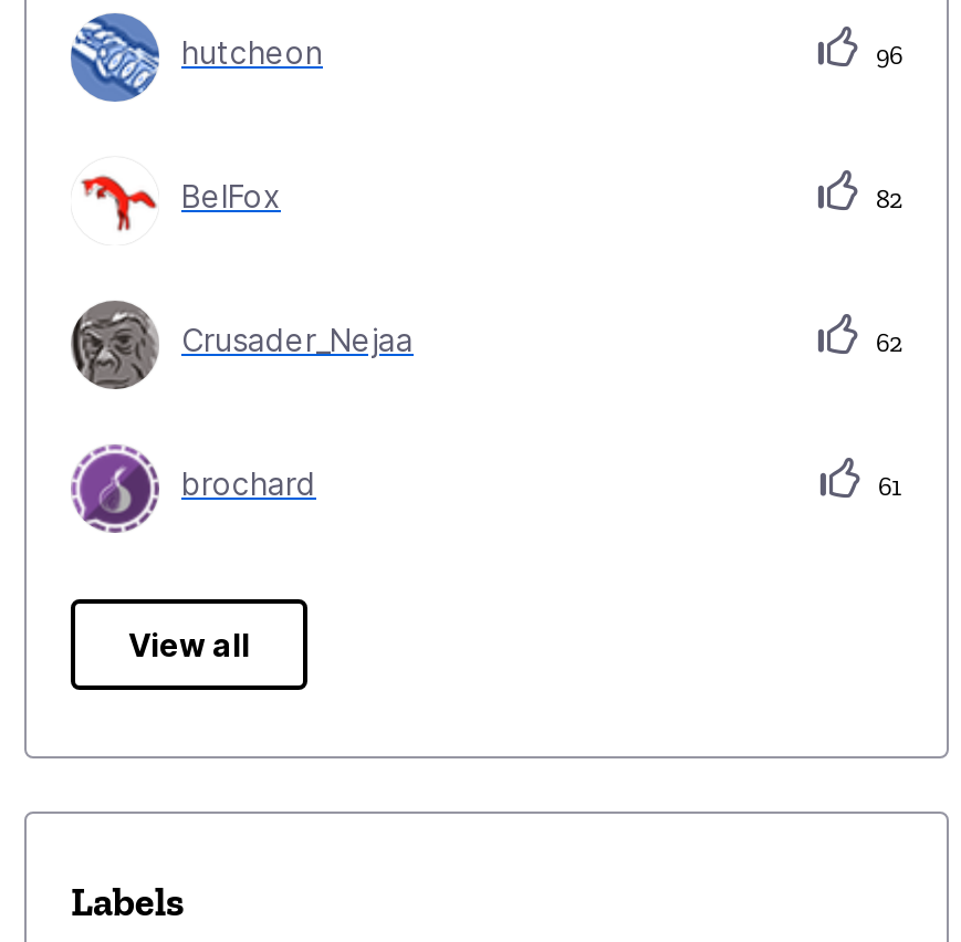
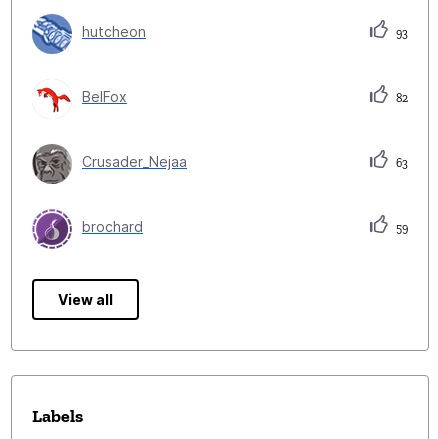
- 96
+ 93

- 62
+ 63

- 61
+ 59
